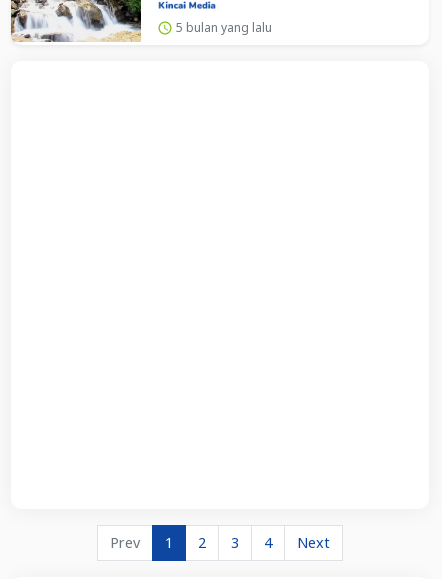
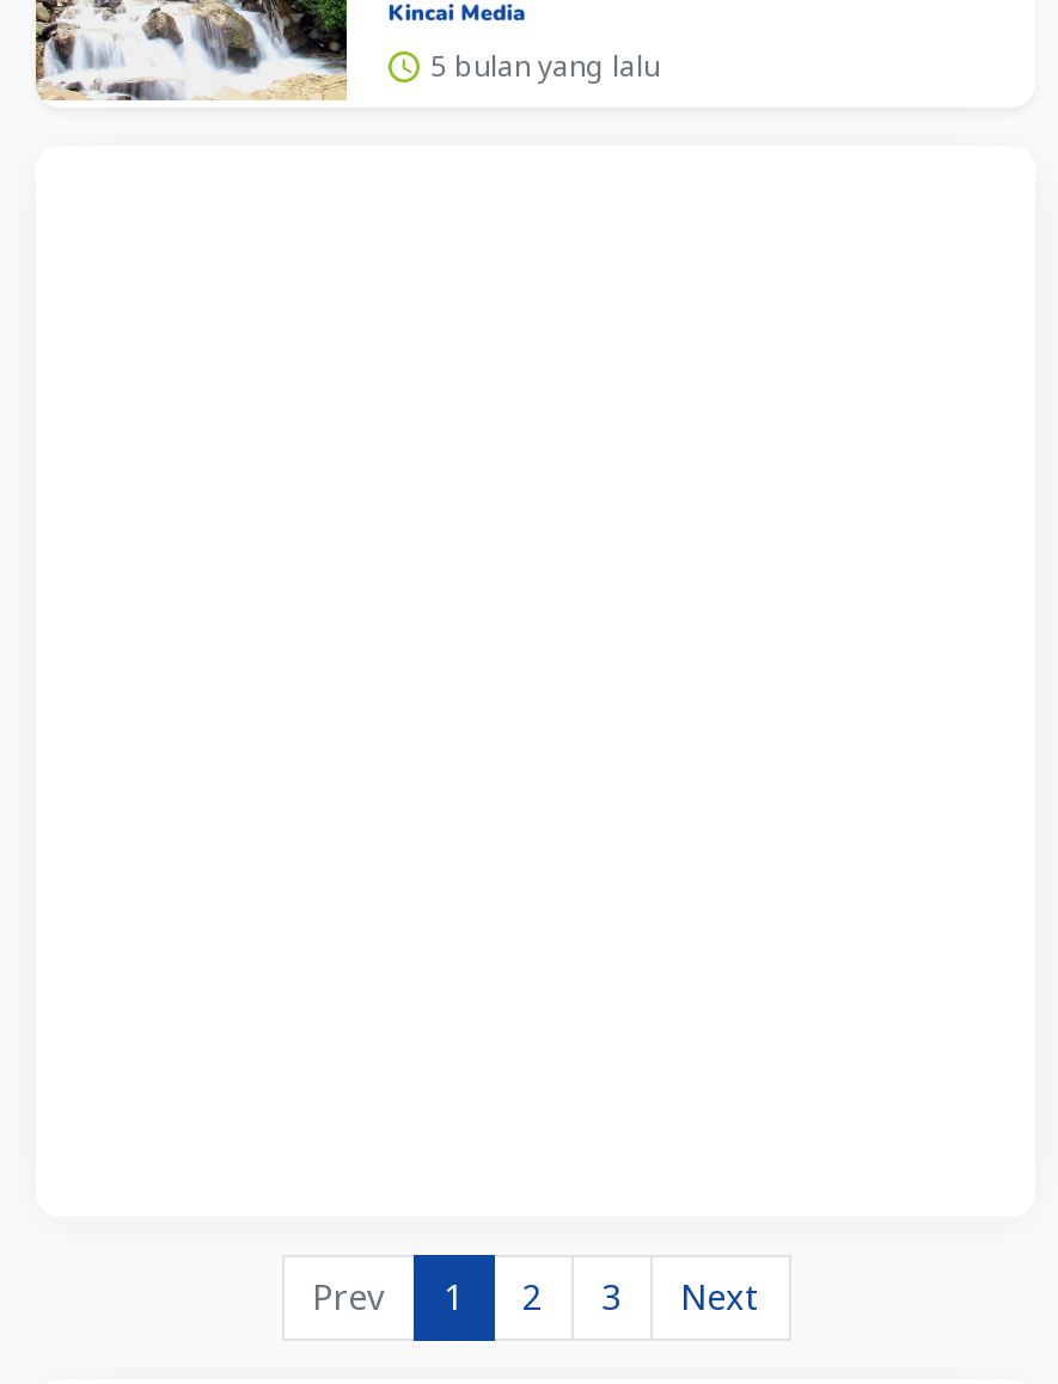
- 4
